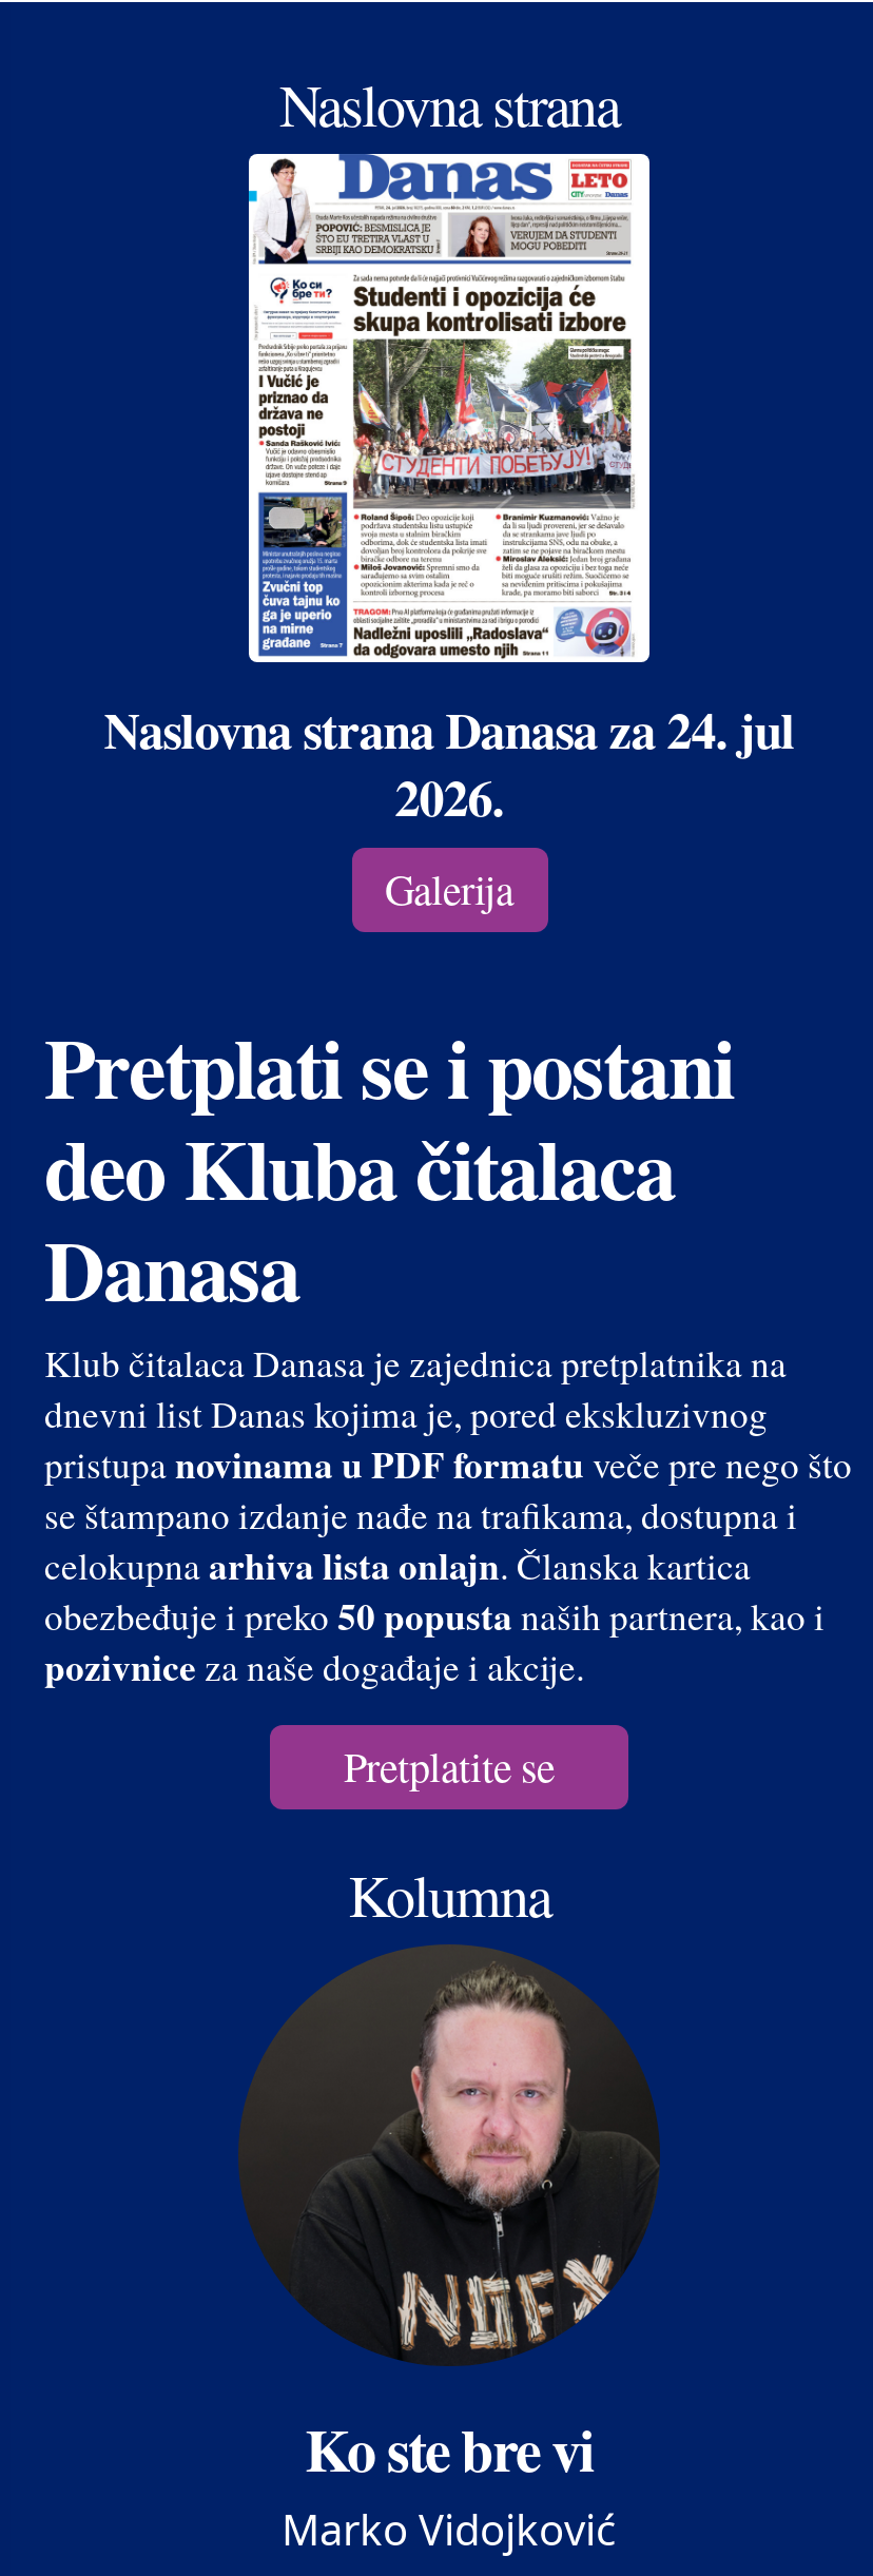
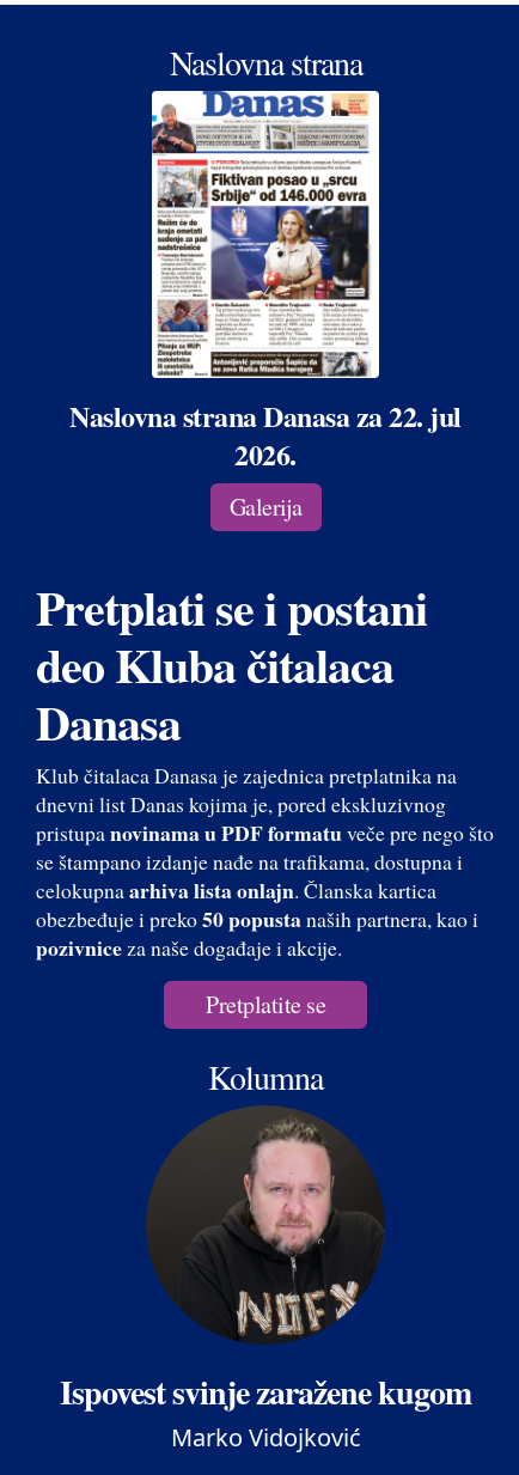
- [image]
- Naslovna strana Danasa za 24. jul
+ [image]
+ Naslovna strana Danasa za 22. jul

- Ko ste bre vi
+ Ispovest svinje zaražene kugom
